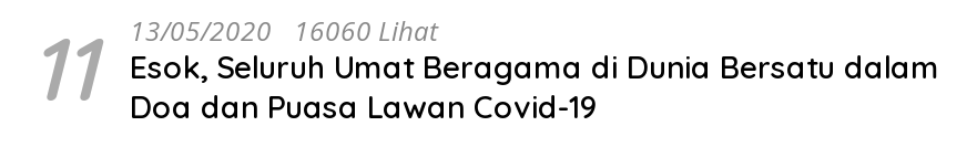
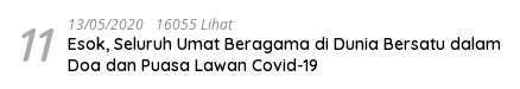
- 11 13/05/2020 16060 Lihat Esok, Seluruh Umat Beragama di Dunia Bersatu dalam Doa dan Puasa Lawan Covid-19
+ 11 13/05/2020 16055 Lihat Esok, Seluruh Umat Beragama di Dunia Bersatu dalam Doa dan Puasa Lawan Covid-19
